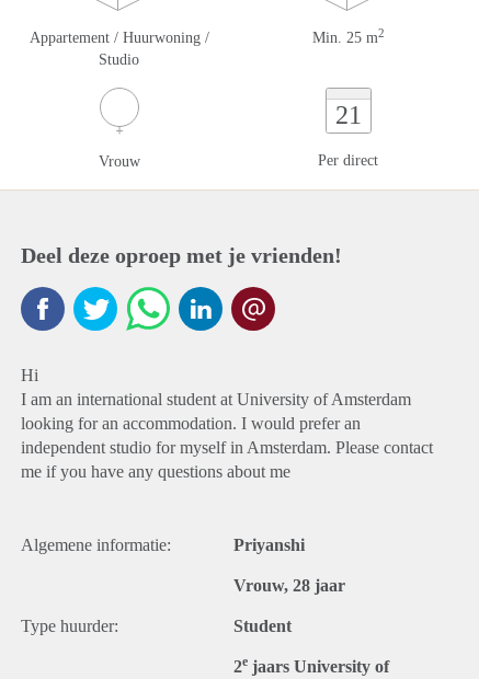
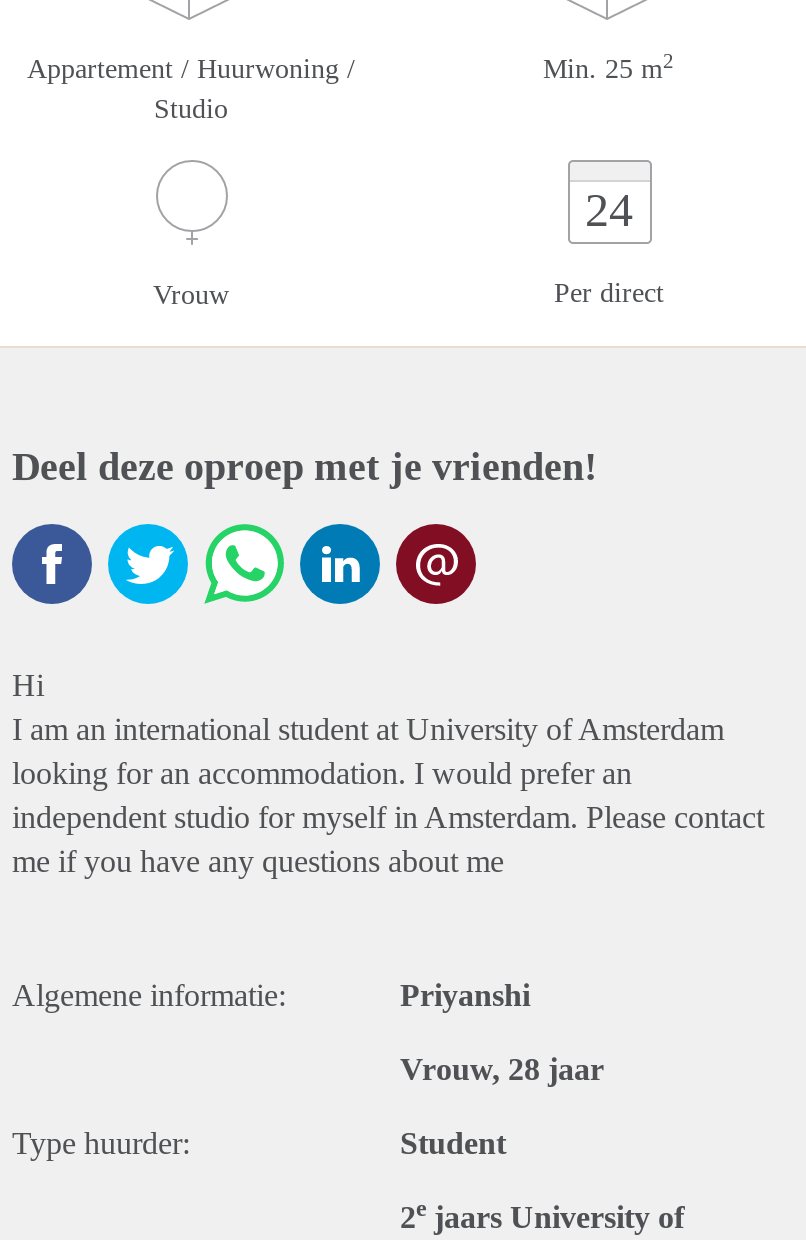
- 21
+ 24
